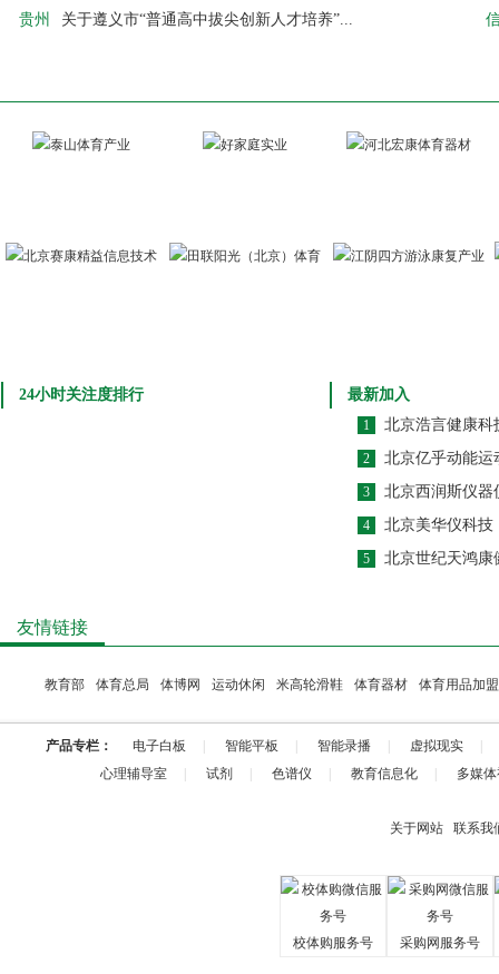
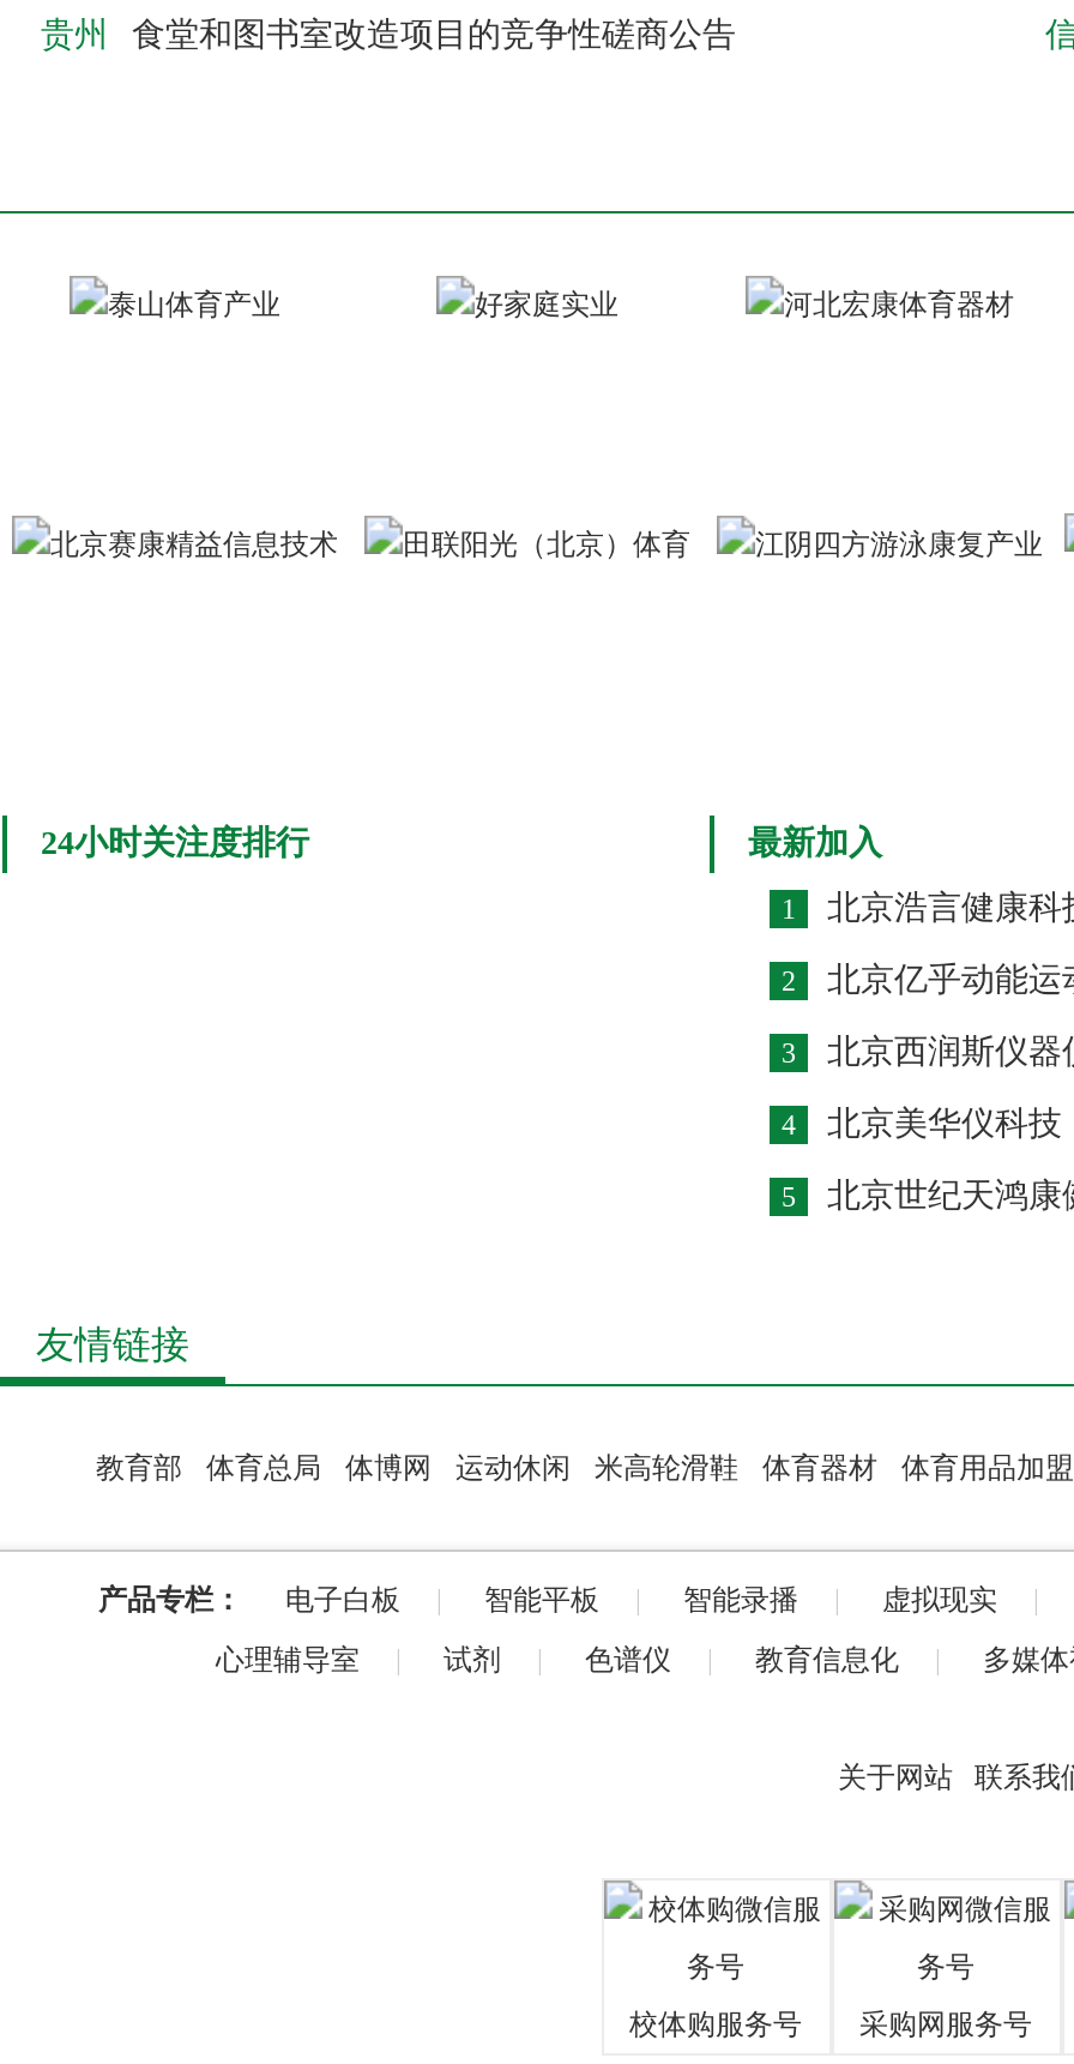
- 关于遵义市“普通高中拔尖创新人才培养”...
+ 食堂和图书室改造项目的竞争性磋商公告
